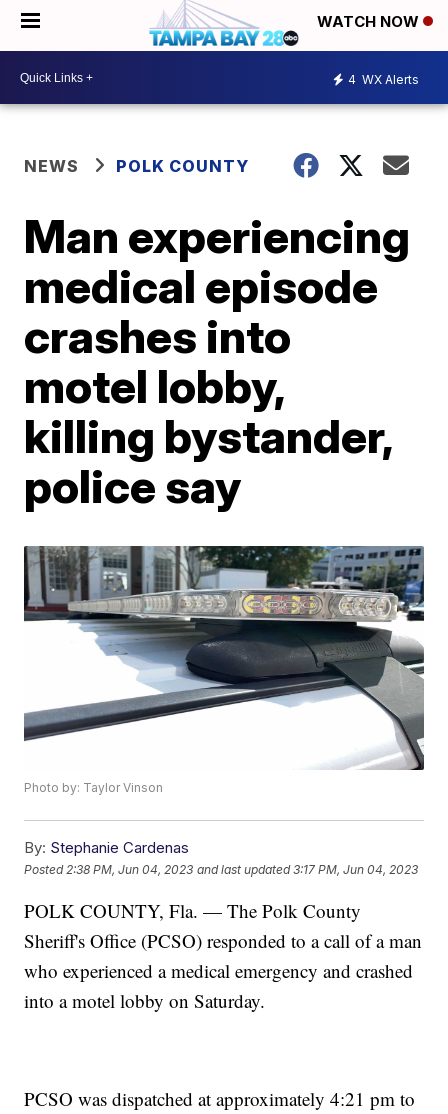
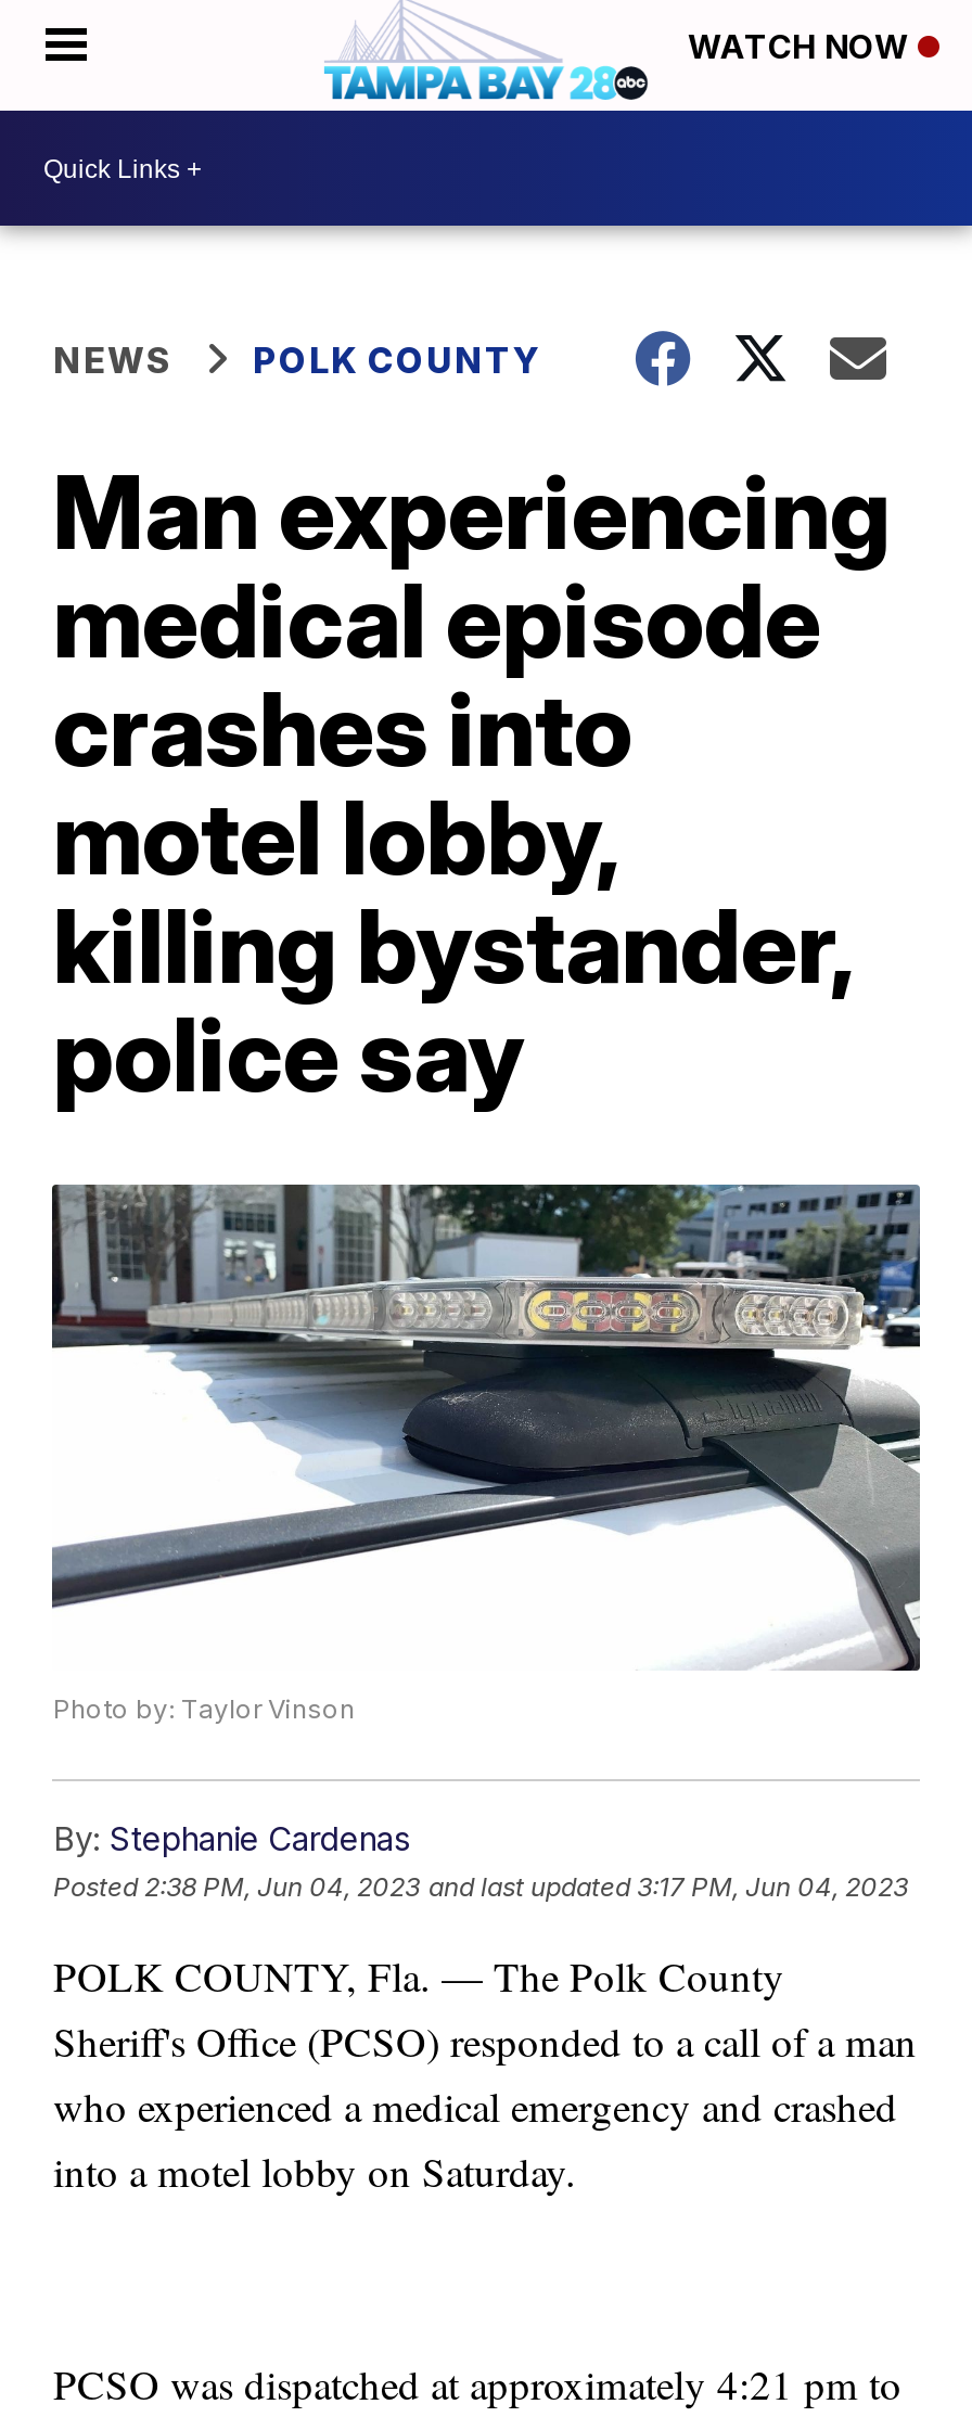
- 4 WX Alerts
